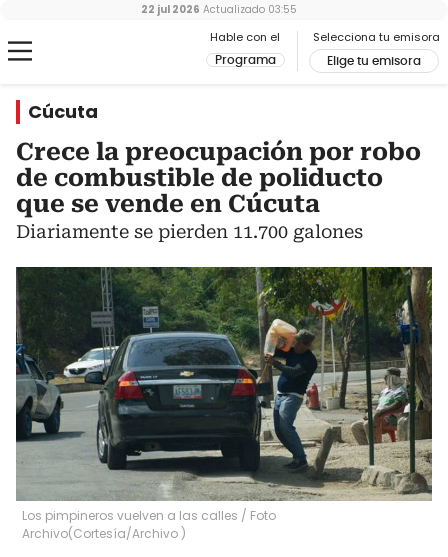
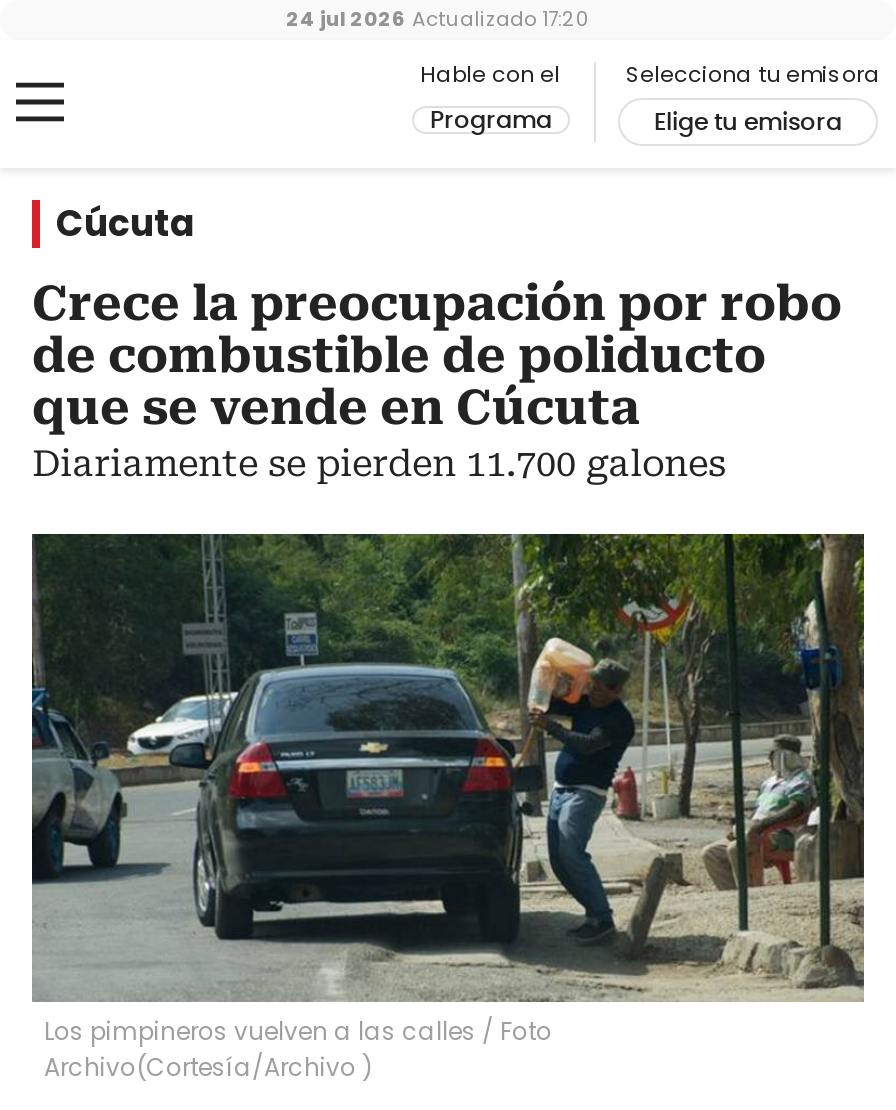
- 22 jul 2026 Actualizado 03:55
+ 24 jul 2026 Actualizado 17:20
